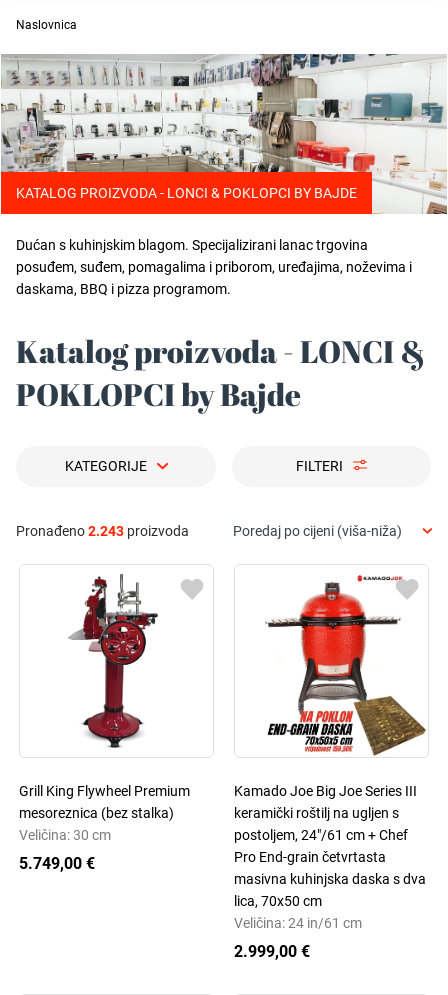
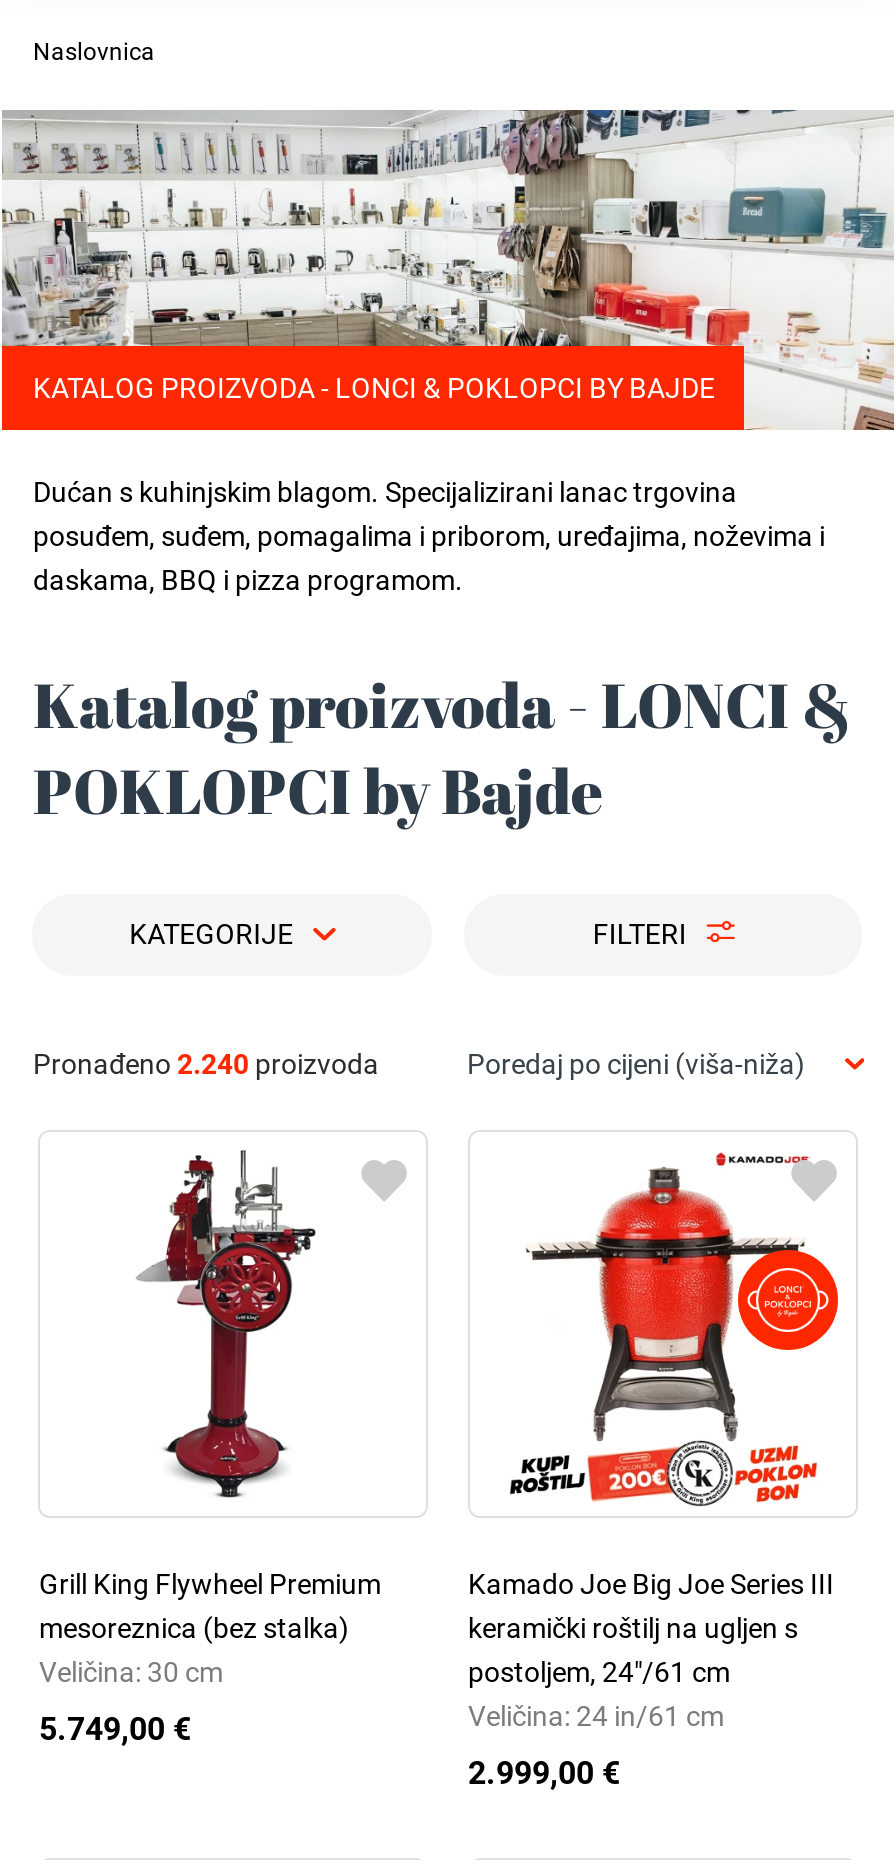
- Pronađeno 2.243 proizvoda
+ Pronađeno 2.240 proizvoda

- [image]
+ [image]

- postoljem, 24"/61 cm + Chef
- Pro End-grain četvrtasta
- masivna kuhinjska daska s dva
- lica, 70x50 cm
+ postoljem, 24"/61 cm
